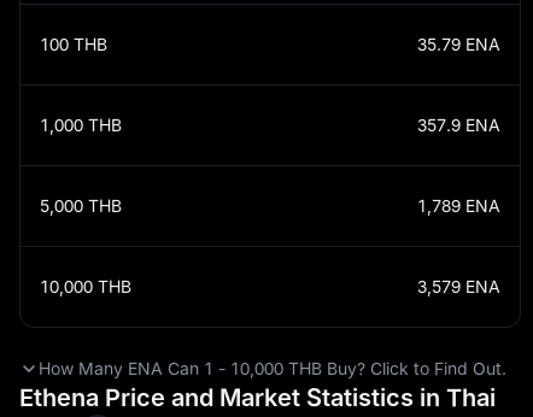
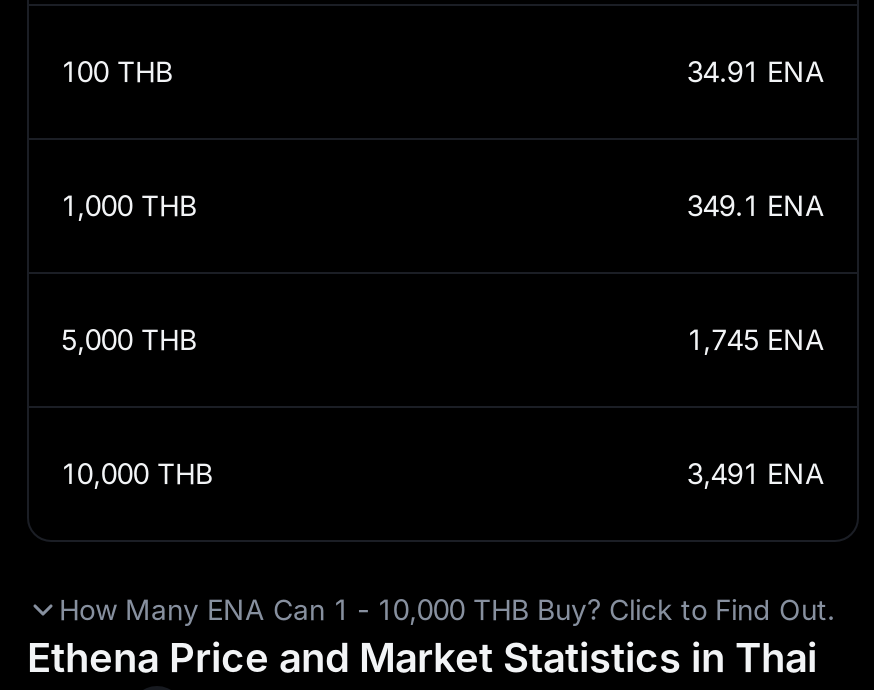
- 35.79 ENA
+ 34.91 ENA

- 357.9 ENA
+ 349.1 ENA

- 1,789 ENA
+ 1,745 ENA

- 3,579 ENA
+ 3,491 ENA
